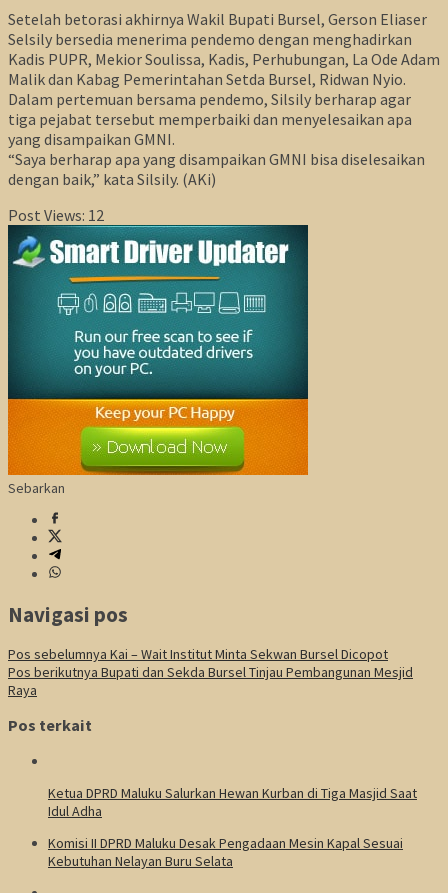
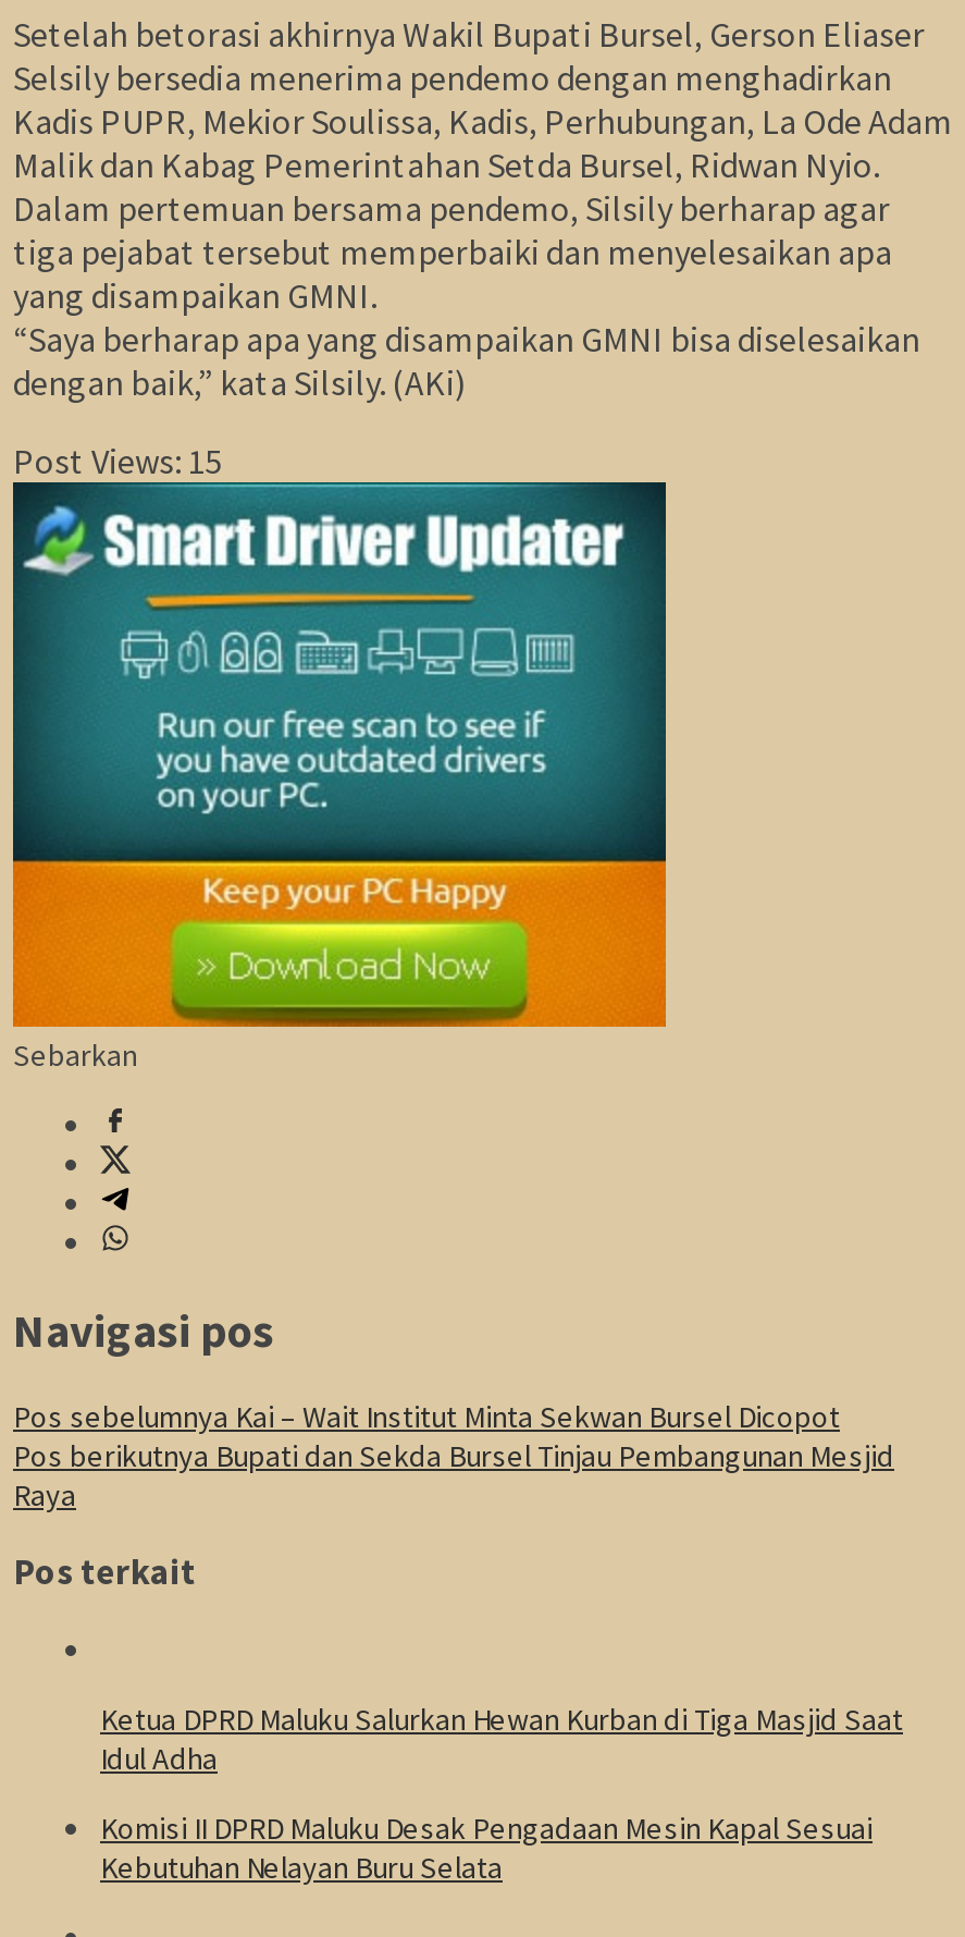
- Post Views: 12
+ Post Views: 15
